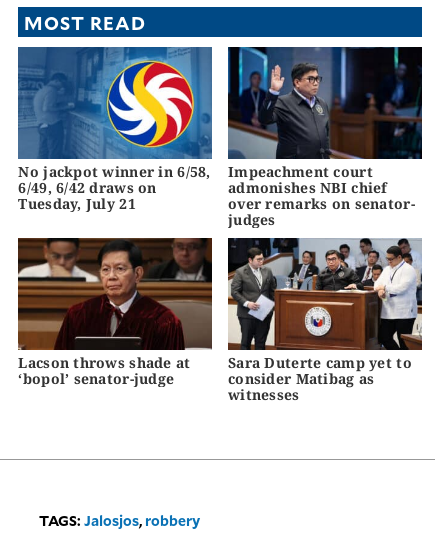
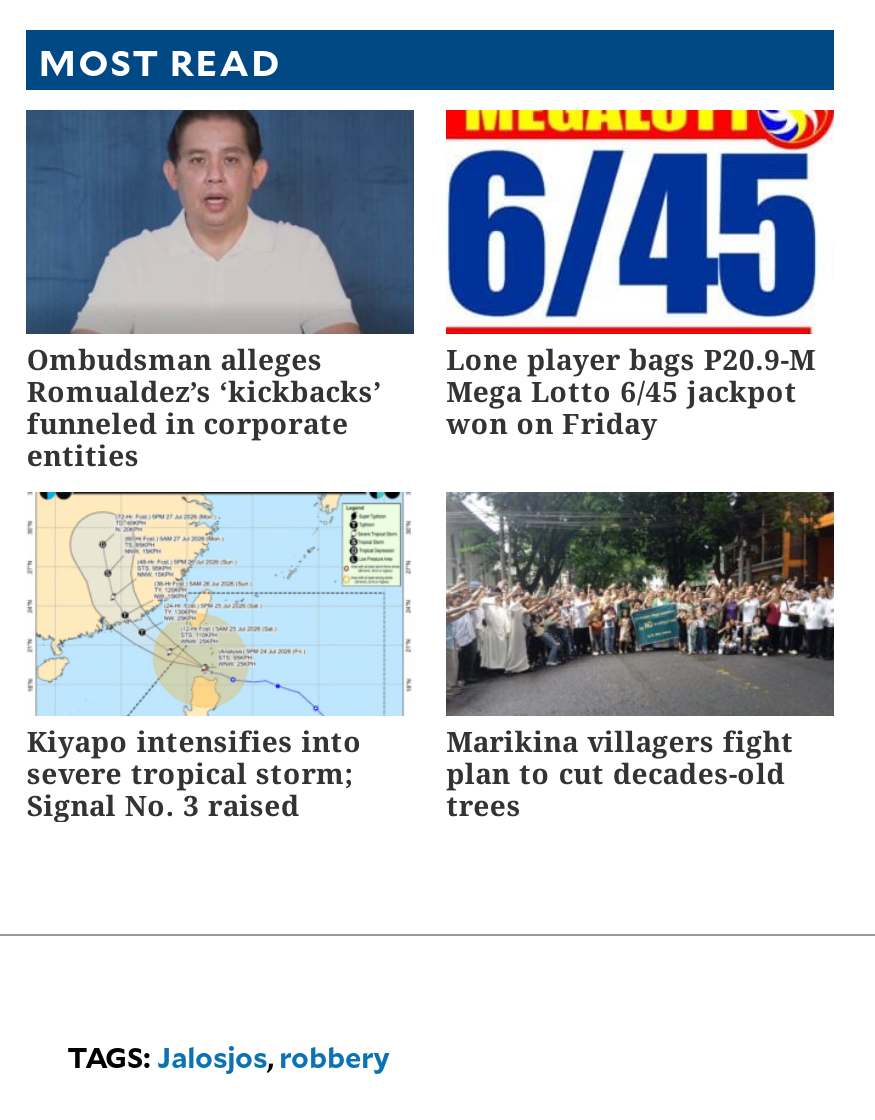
- [image]
- No jackpot winner in 6/58,
- 6/49, 6/42 draws on
- Tuesday, July 21
+ [image]
+ Ombudsman alleges
+ Romualdez’s ‘kickbacks’
+ funneled in corporate
+ entities

- [image]
- Impeachment court
- admonishes NBI chief
- over remarks on senator-
- judges
+ [image]
+ Lone player bags P20.9-M
+ Mega Lotto 6/45 jackpot
+ won on Friday

- [image]
- Lacson throws shade at
- ‘bopol’ senator-judge
+ [image]
+ Kiyapo intensifies into
+ severe tropical storm;
+ Signal No. 3 raised

- [image]
- Sara Duterte camp yet to
- consider Matibag as
- witnesses
+ [image]
+ Marikina villagers fight
+ plan to cut decades-old
+ trees
